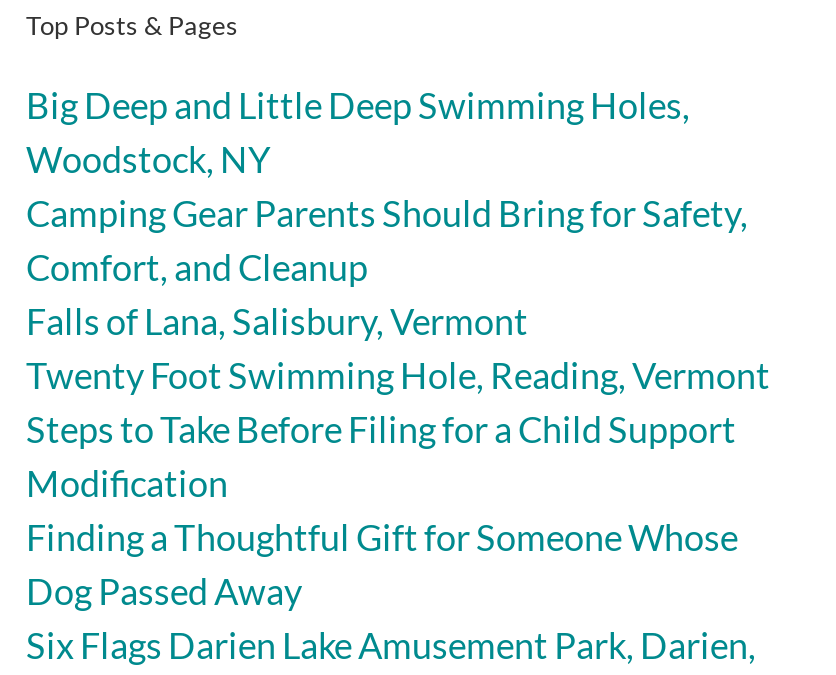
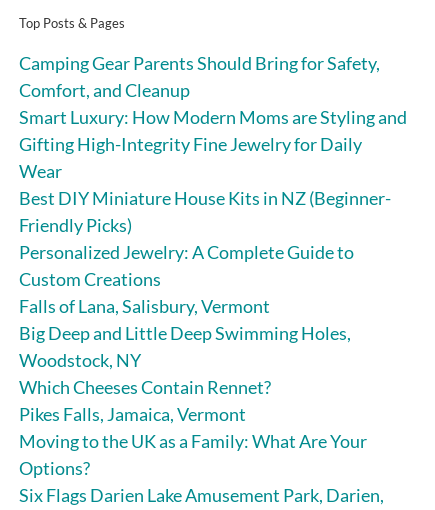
moved down: Big Deep and Little Deep Swimming Holes, | Woodstock, NY

moved up: Camping Gear Parents Should Bring for Safety, | Comfort, and Cleanup

+ Smart Luxury: How Modern Moms are Styling and
+ Gifting High-Integrity Fine Jewelry for Daily
+ Wear
+ Best DIY Miniature House Kits in NZ (Beginner-
+ Friendly Picks)
+ Personalized Jewelry: A Complete Guide to
+ Custom Creations

- Twenty Foot Swimming Hole, Reading, Vermont
- Steps to Take Before Filing for a Child Support
- Modification
- Finding a Thoughtful Gift for Someone Whose
- Dog Passed Away
+ Which Cheeses Contain Rennet?
+ Pikes Falls, Jamaica, Vermont
+ Moving to the UK as a Family: What Are Your
+ Options?
